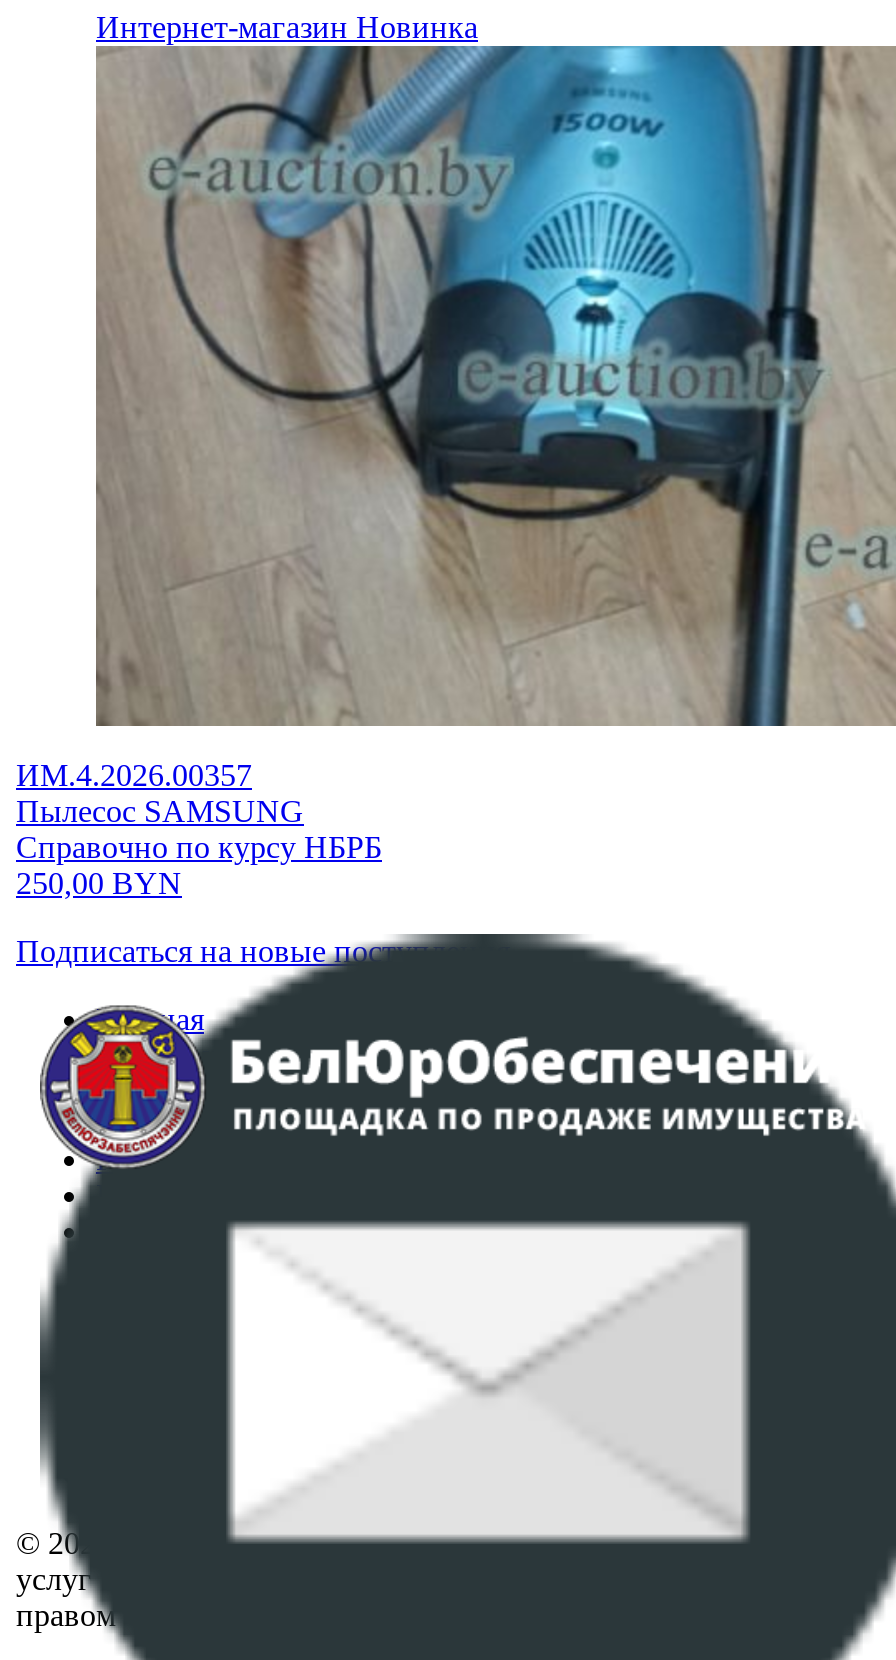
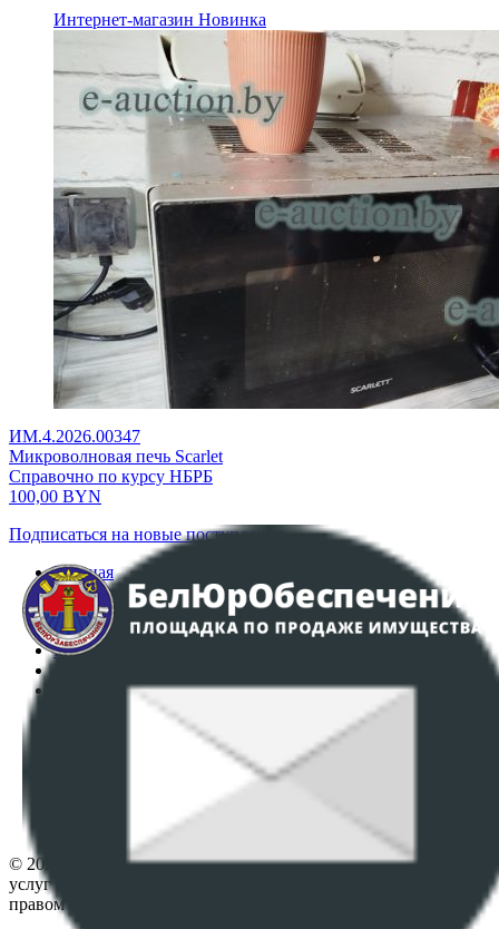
- [image]
- ИМ.4.2026.00357
- Пылесос SAMSUNG
+ [image]
+ ИМ.4.2026.00347
+ Микроволновая печь Scarlet

- 250,00 BYN
+ 100,00 BYN
